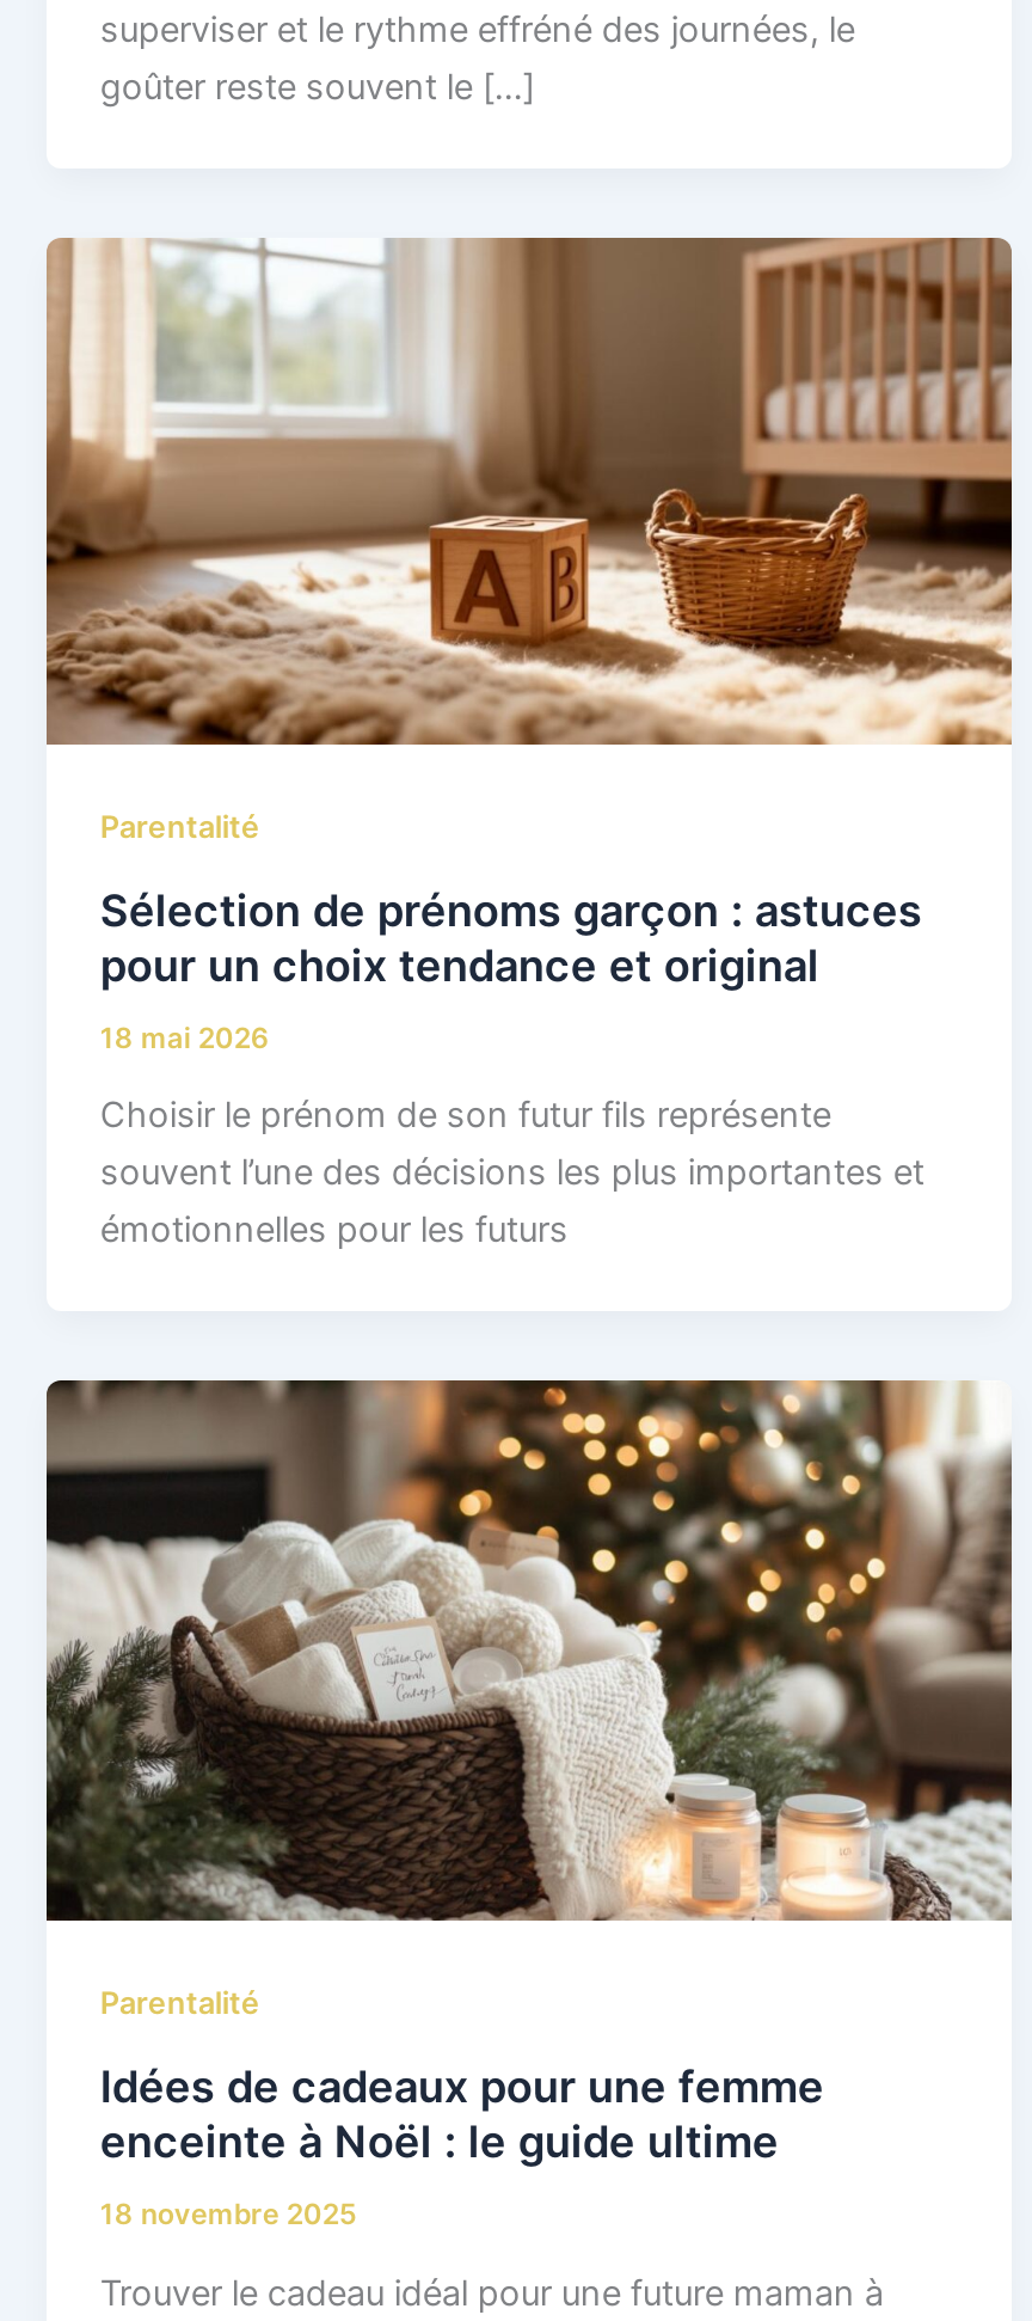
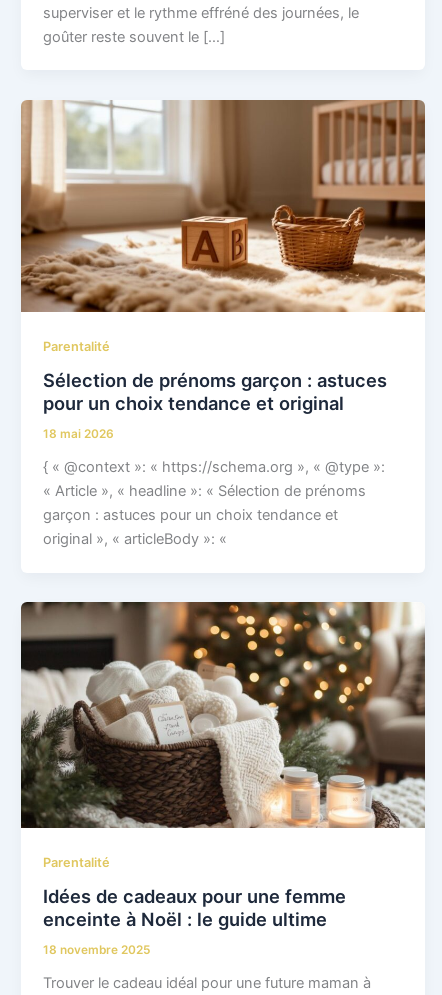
- Choisir le prénom de son futur fils représente
- souvent l’une des décisions les plus importantes et
- émotionnelles pour les futurs
+ { « @context »: « https://schema.org », « @type »:
+ « Article », « headline »: « Sélection de prénoms
+ garçon : astuces pour un choix tendance et
+ original », « articleBody »: «
